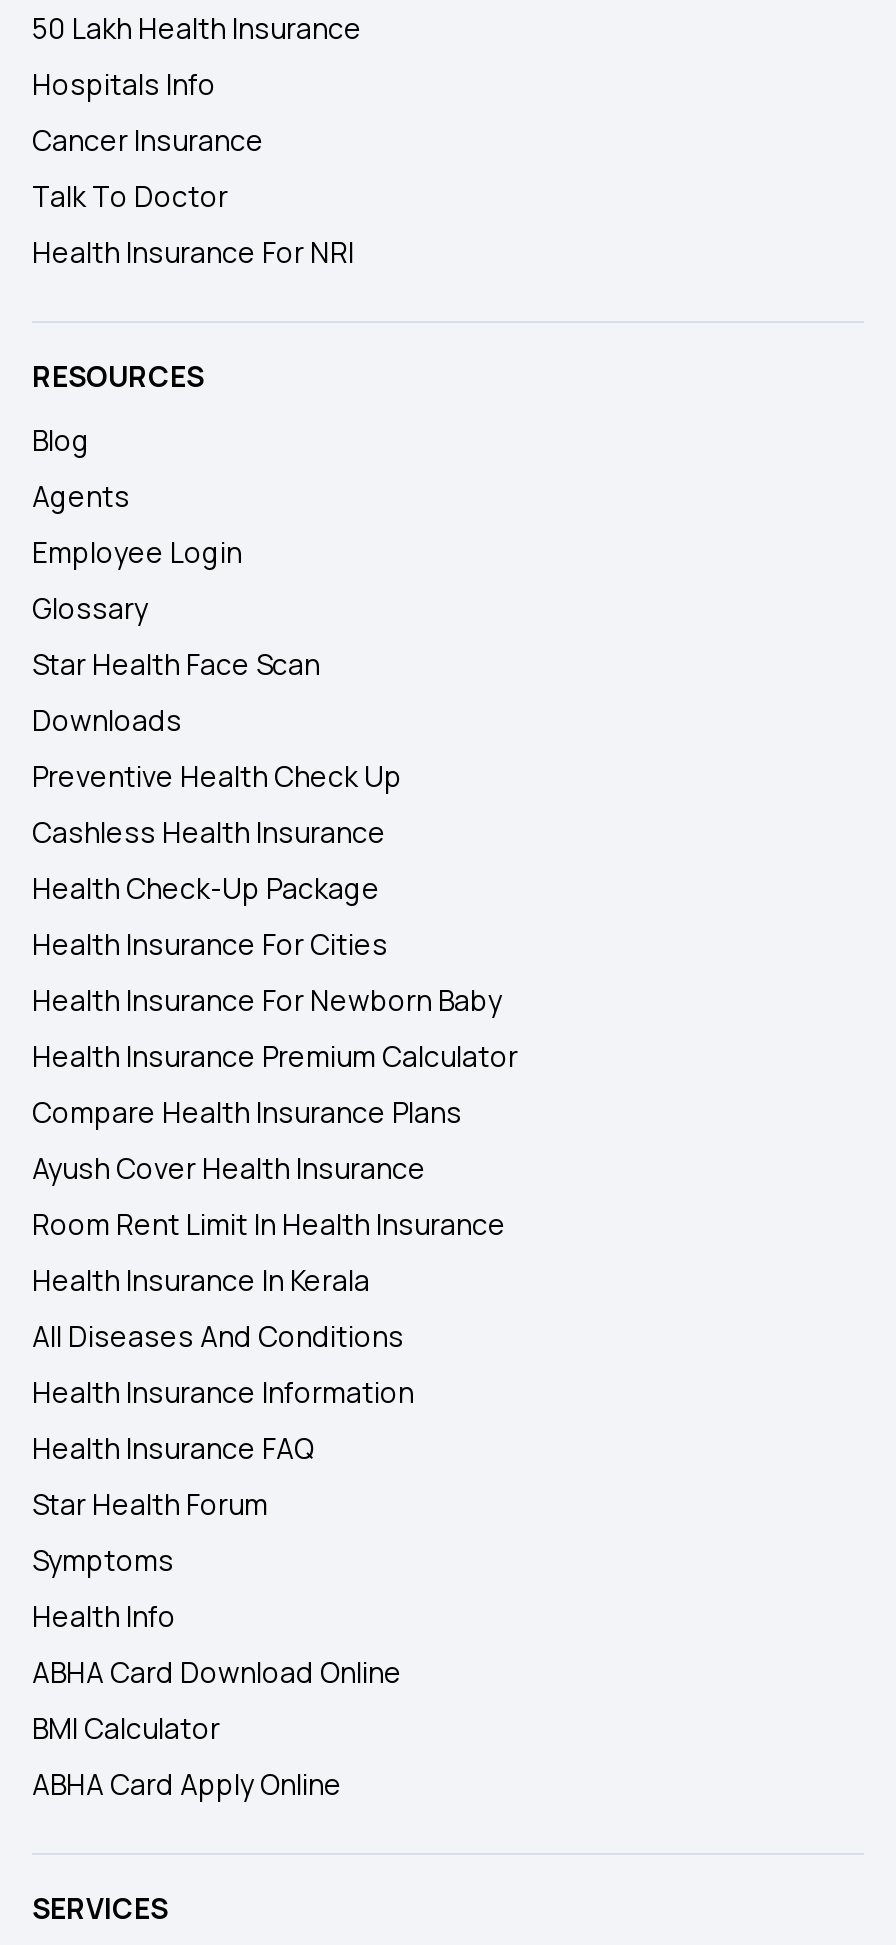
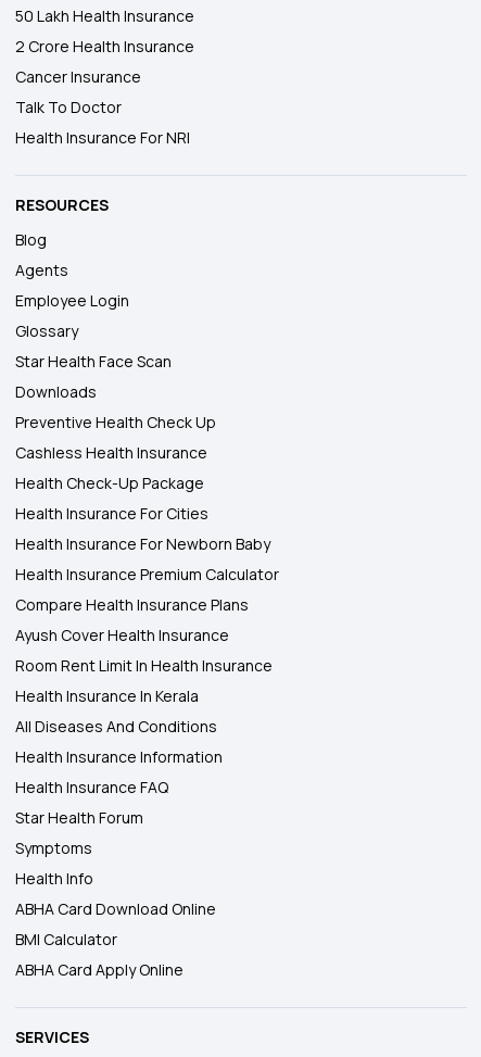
- Hospitals Info
+ 2 Crore Health Insurance
